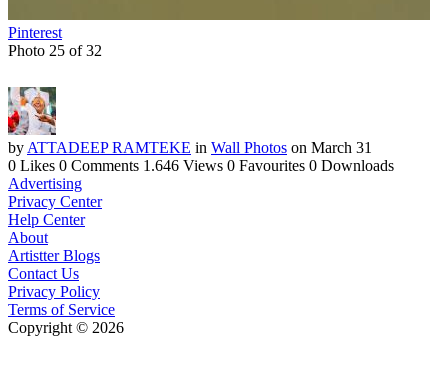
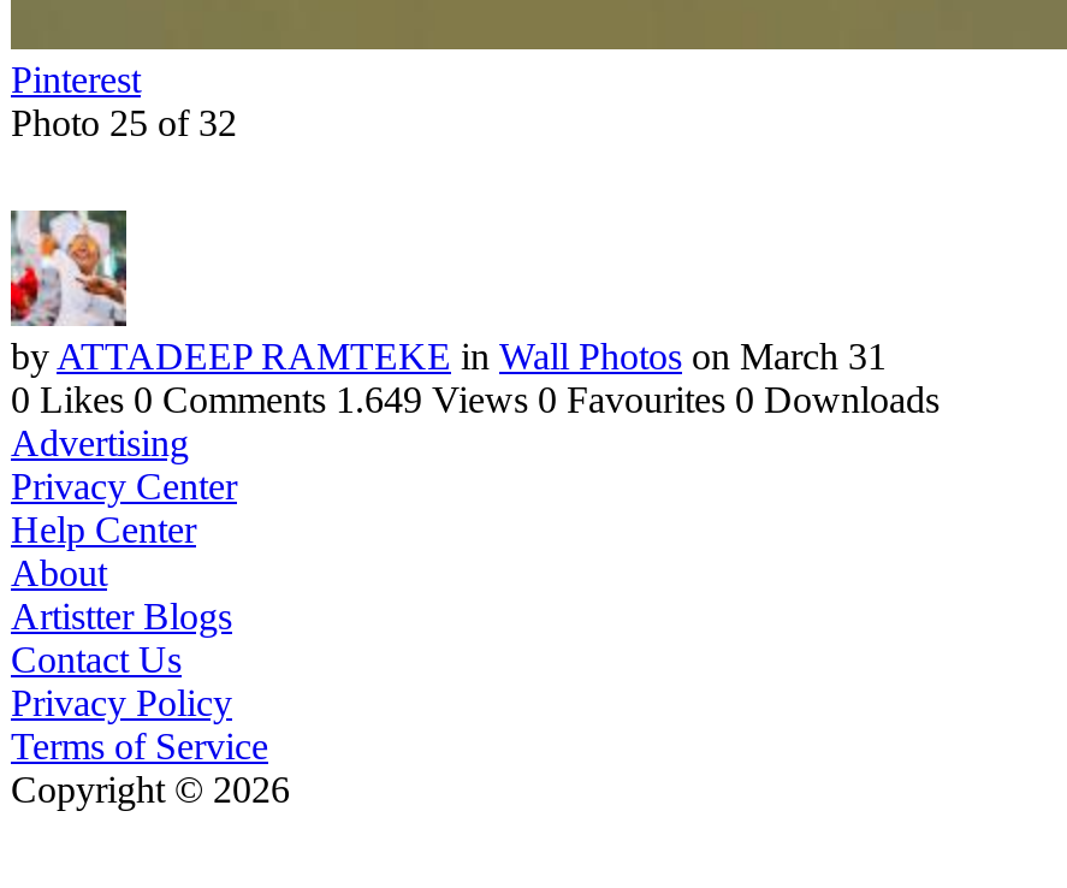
- 0 Likes 0 Comments 1.646 Views 0 Favourites 0 Downloads
+ 0 Likes 0 Comments 1.649 Views 0 Favourites 0 Downloads
